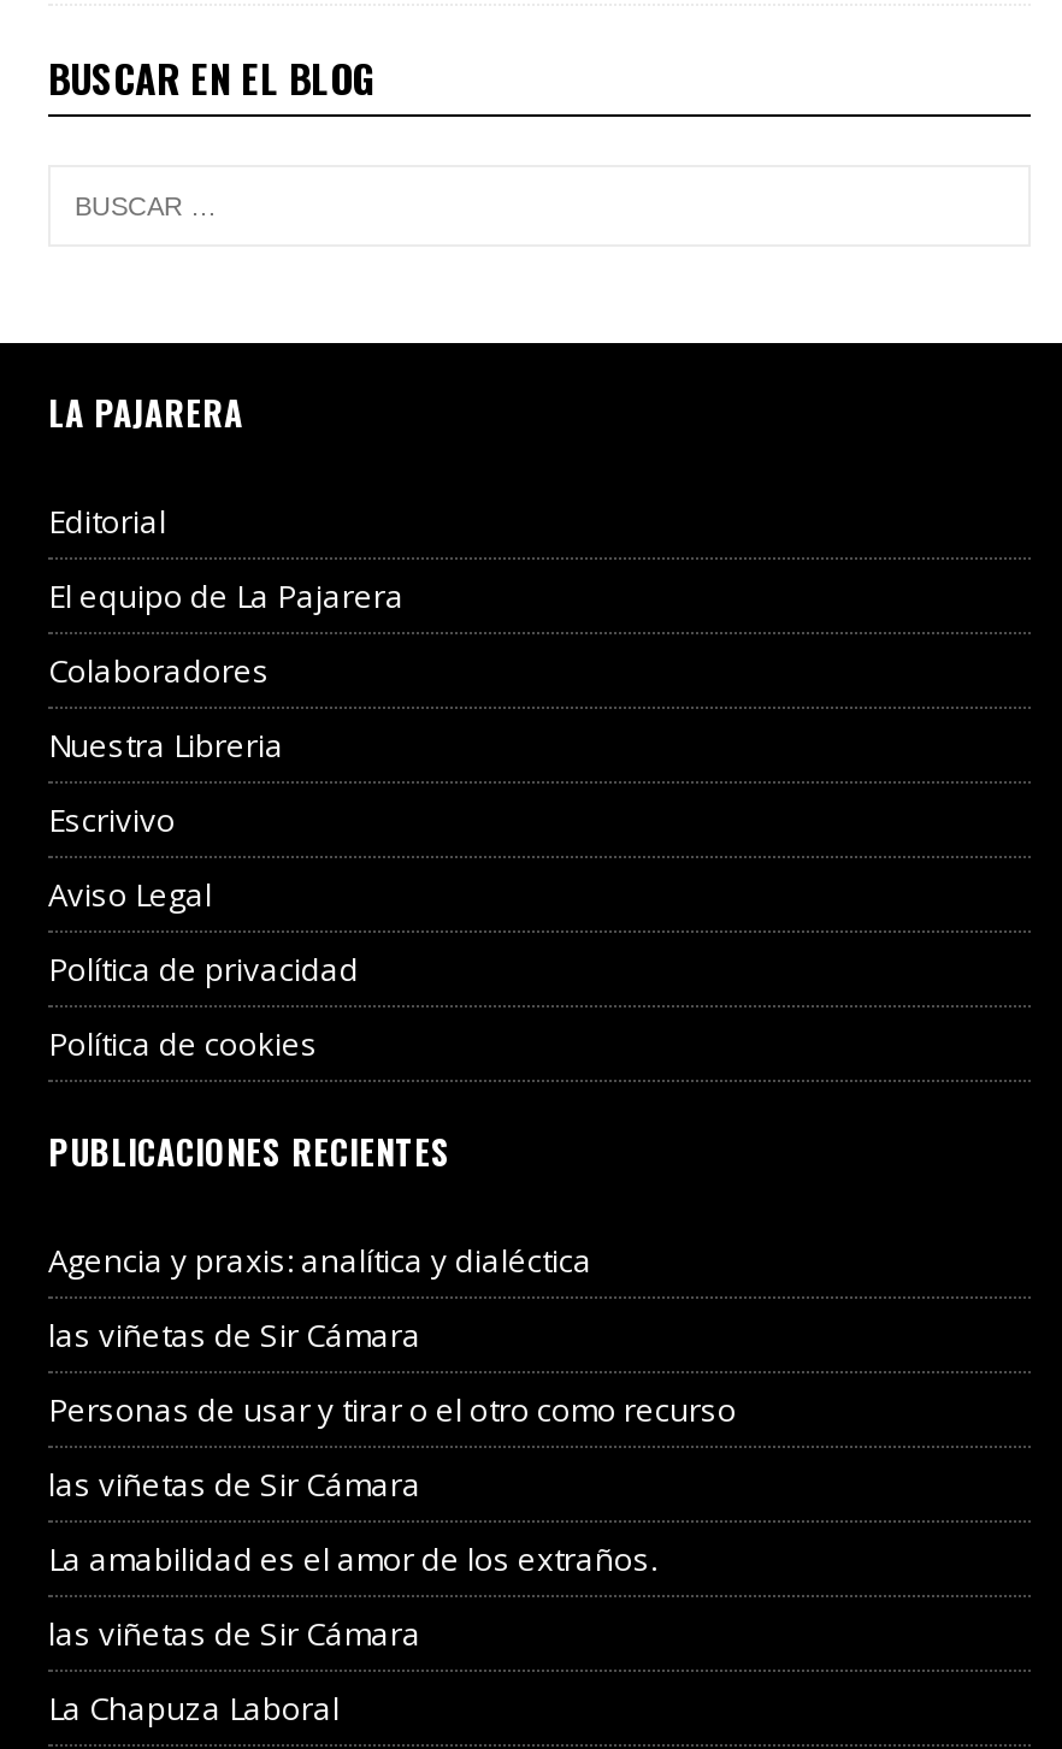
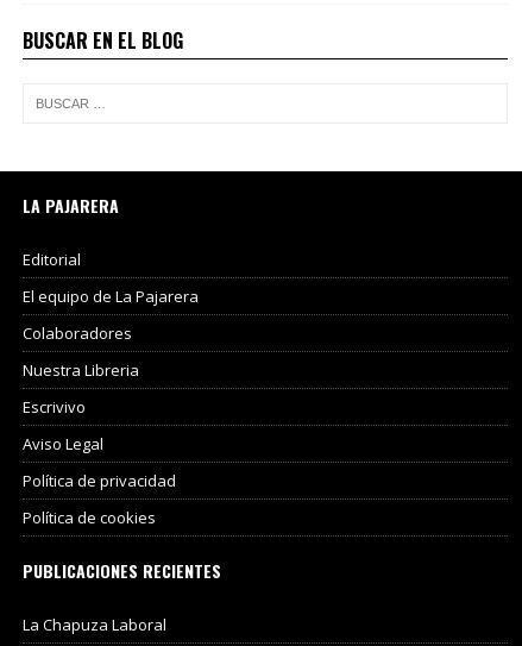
- Agencia y praxis: analítica y dialéctica
- las viñetas de Sir Cámara
- Personas de usar y tirar o el otro como recurso
- las viñetas de Sir Cámara
- La amabilidad es el amor de los extraños.
- las viñetas de Sir Cámara
